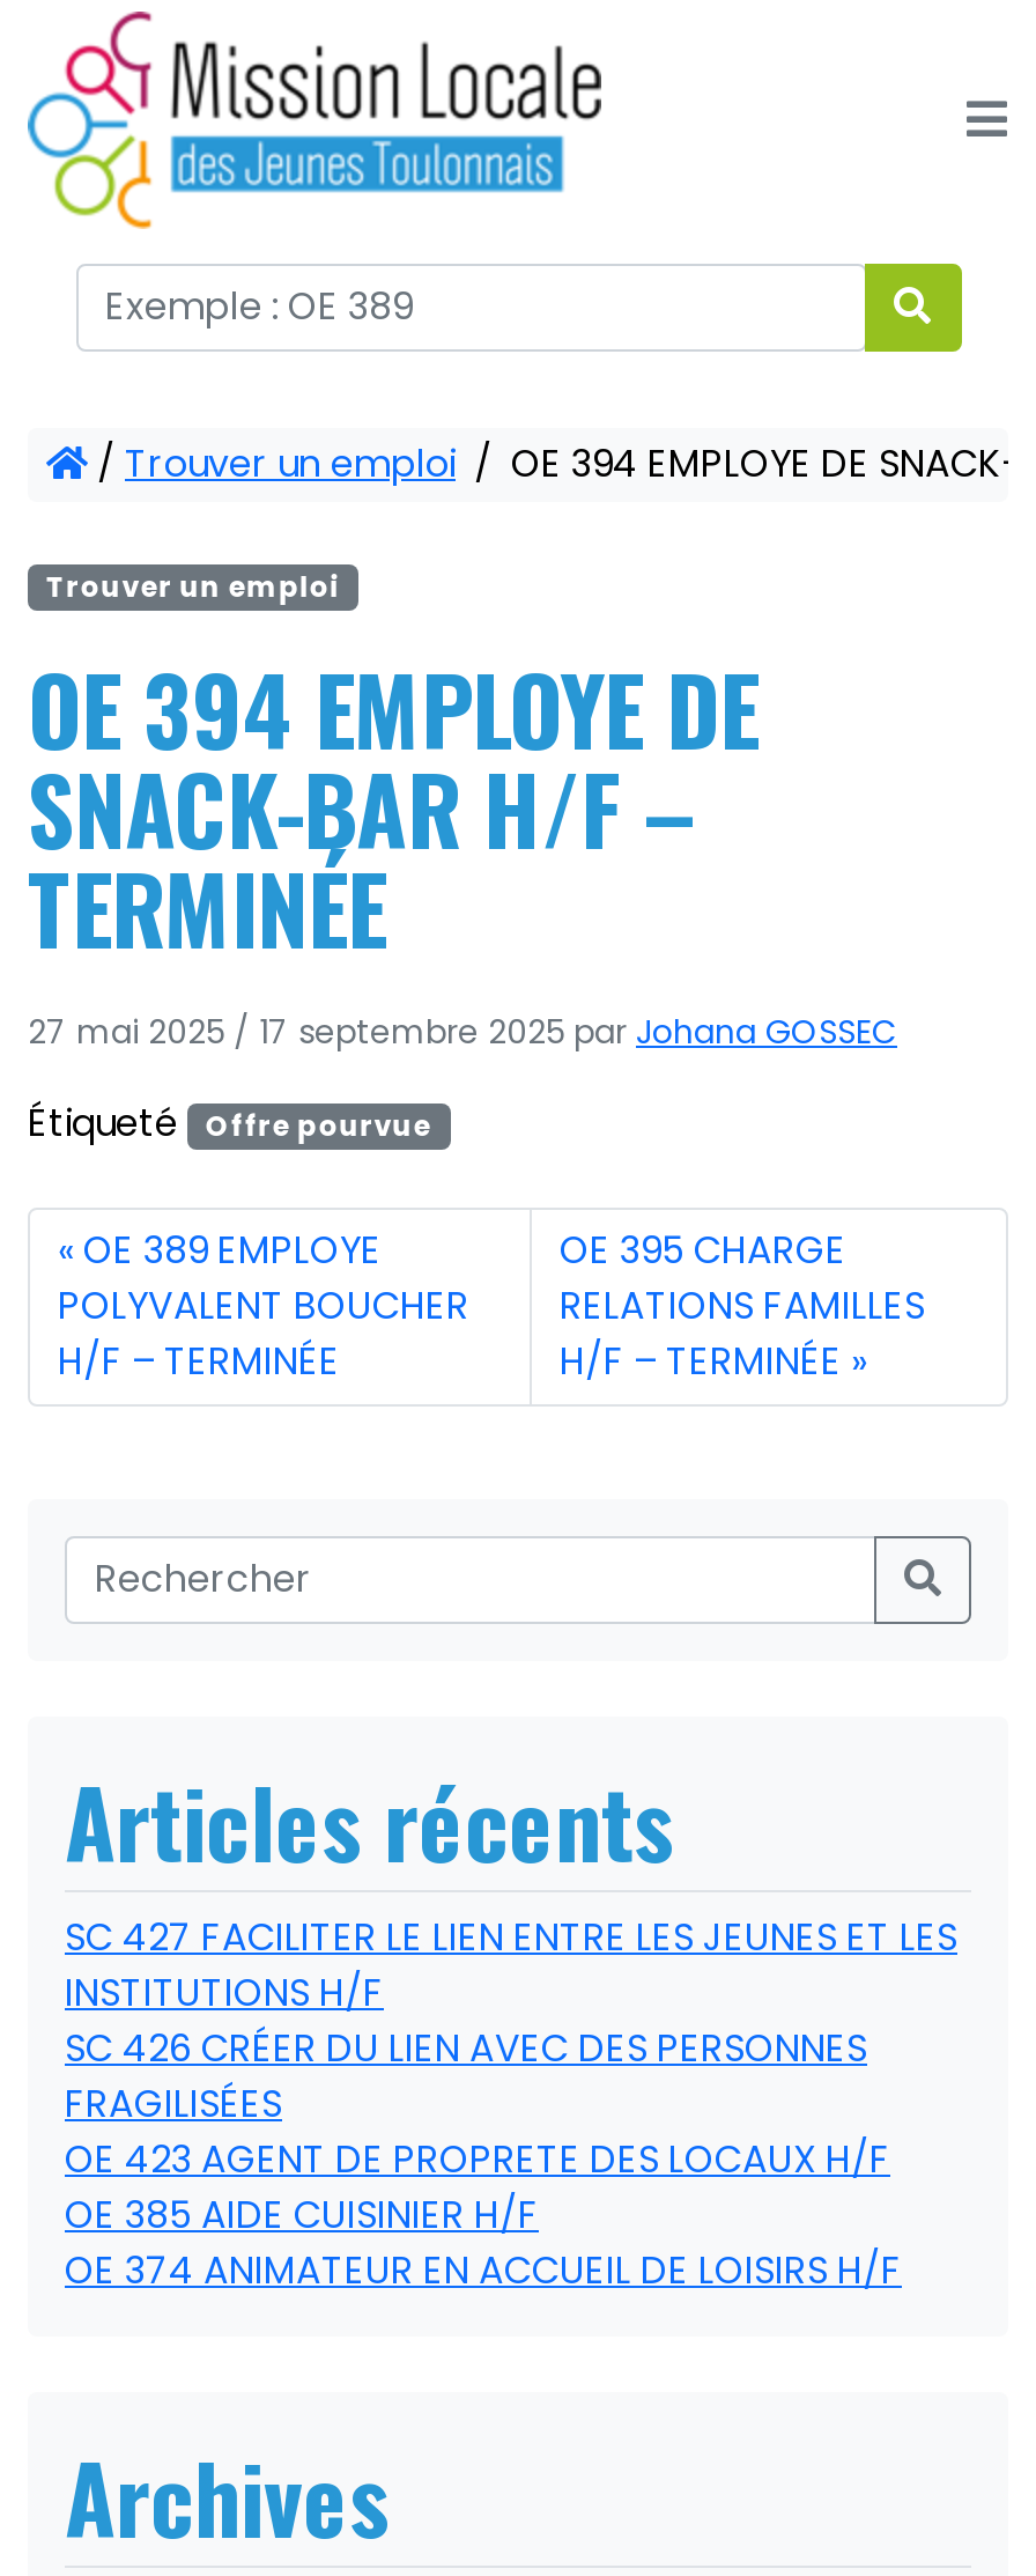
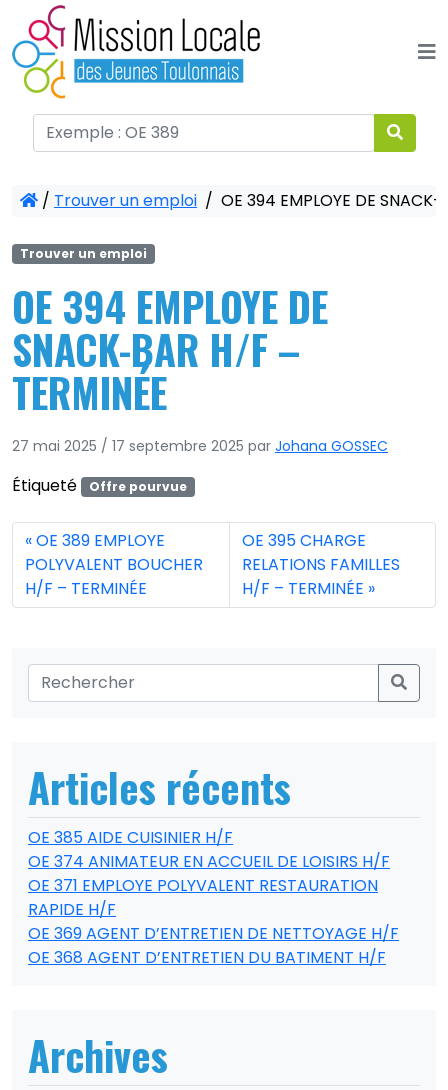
- SC 427 FACILITER LE LIEN ENTRE LES JEUNES ET LES
- INSTITUTIONS H/F
- SC 426 CRÉER DU LIEN AVEC DES PERSONNES
- FRAGILISÉES
- OE 423 AGENT DE PROPRETE DES LOCAUX H/F

moved up: OE 385 AIDE CUISINIER H/F | OE 374 ANIMATEUR EN ACCUEIL DE LOISIRS H/F

+ OE 371 EMPLOYE POLYVALENT RESTAURATION
+ RAPIDE H/F
+ OE 369 AGENT D’ENTRETIEN DE NETTOYAGE H/F
+ OE 368 AGENT D’ENTRETIEN DU BATIMENT H/F
